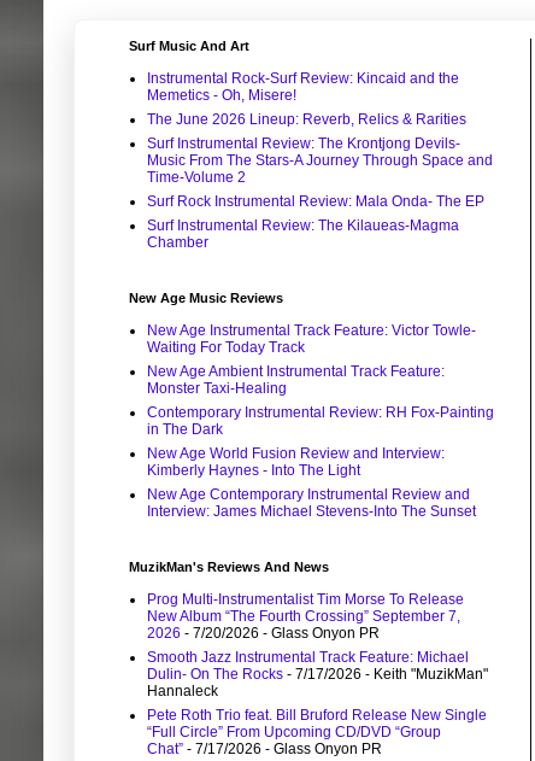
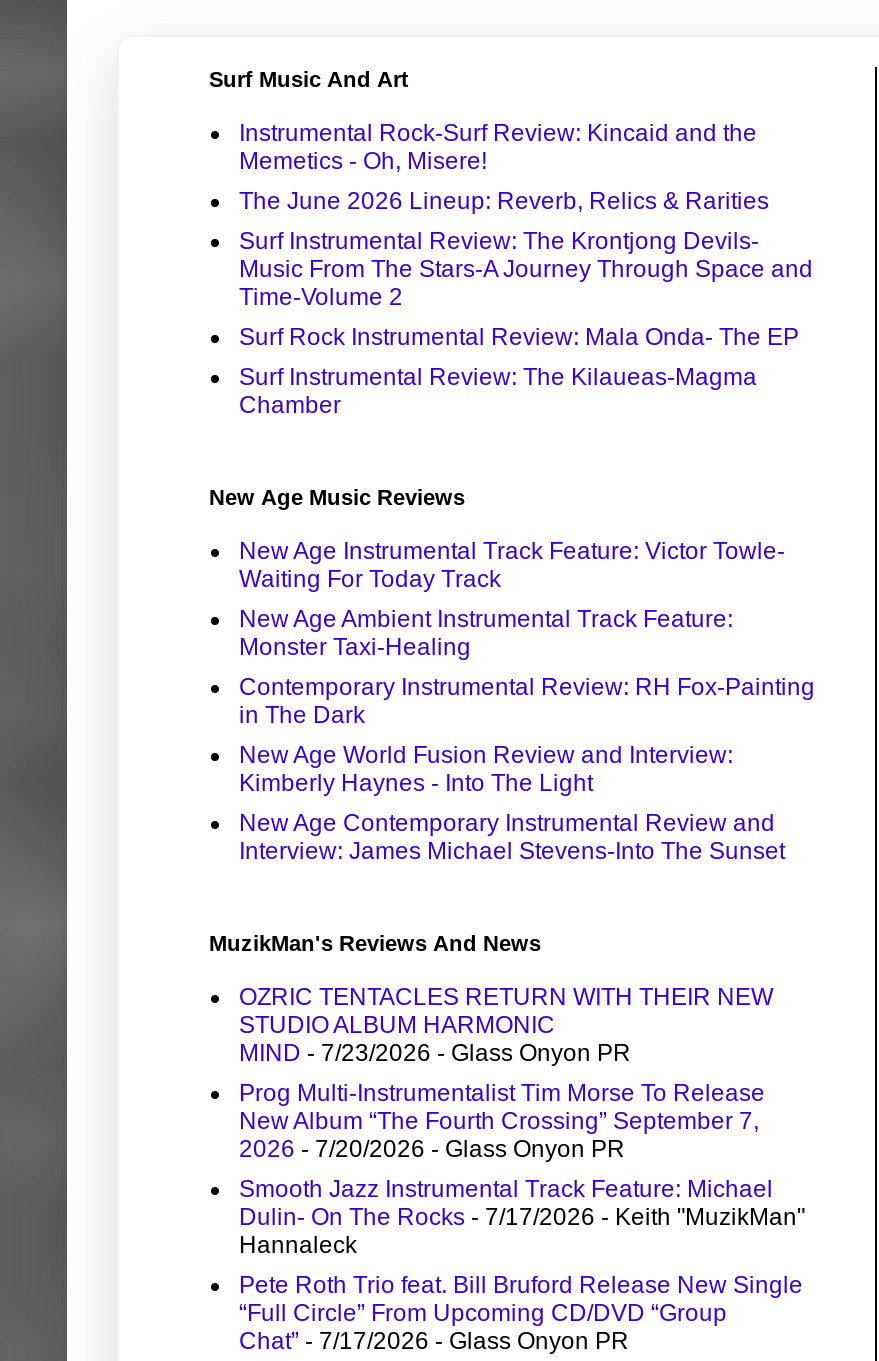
+ OZRIC TENTACLES RETURN WITH THEIR NEW
+ STUDIO ALBUM HARMONIC
+ MIND - 7/23/2026 - Glass Onyon PR
